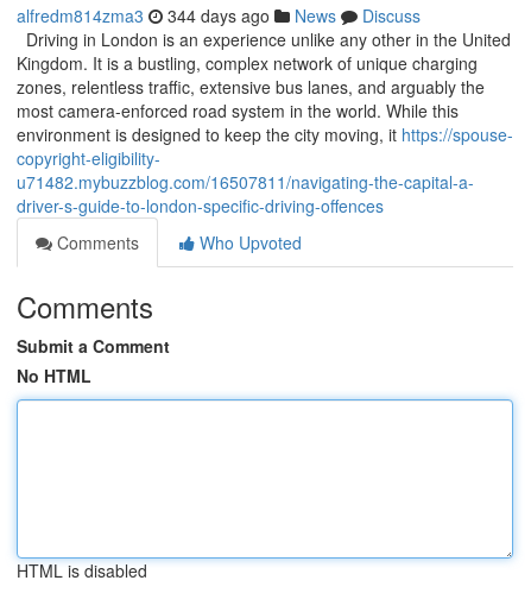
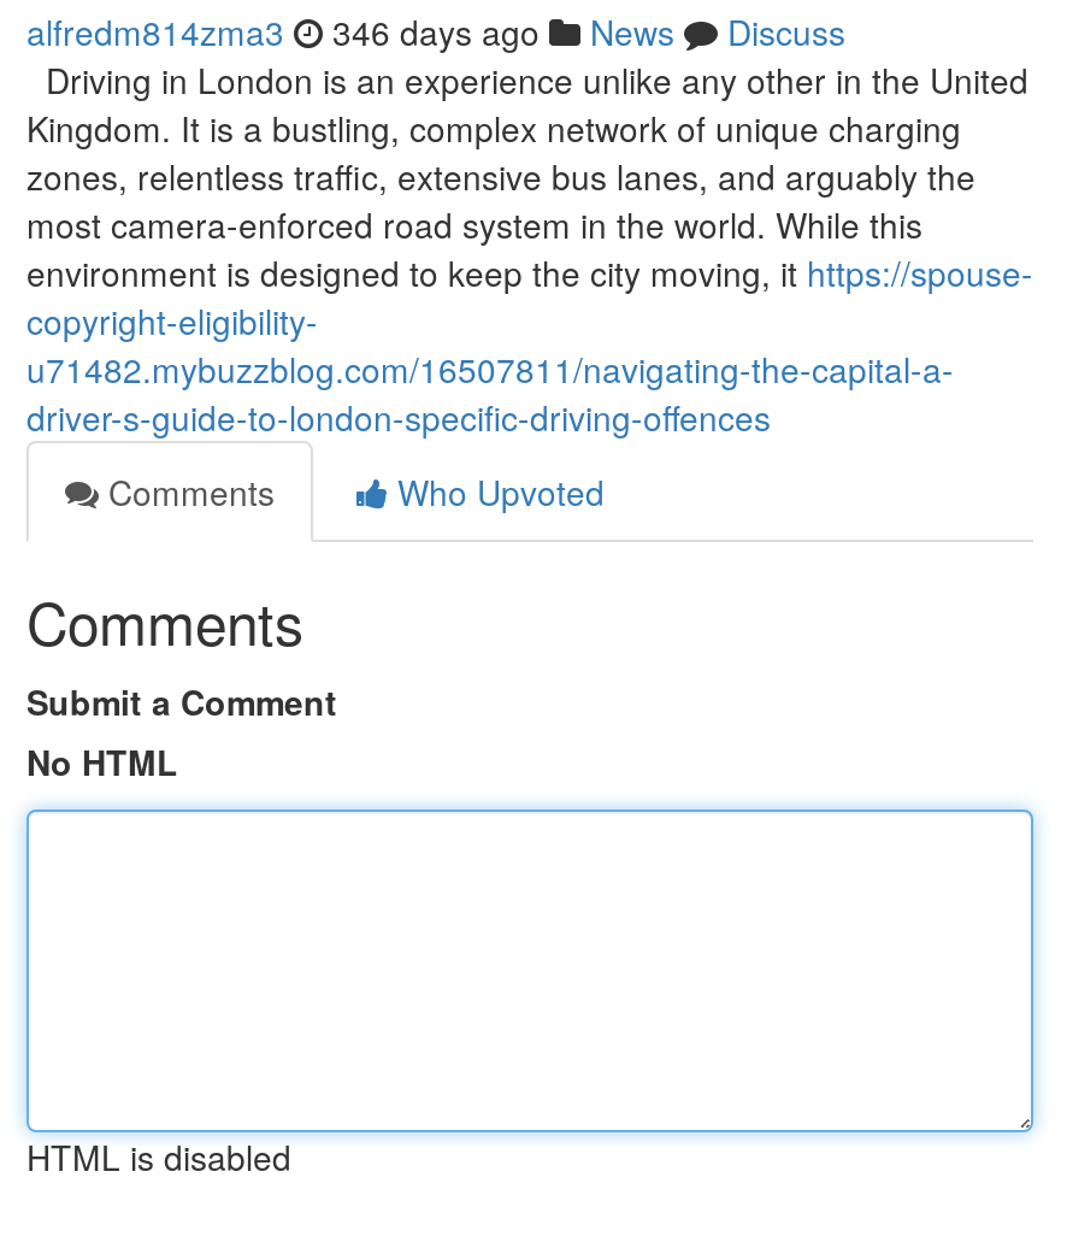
- alfredm814zma3 344 days ago News Discuss
+ alfredm814zma3 346 days ago News Discuss
